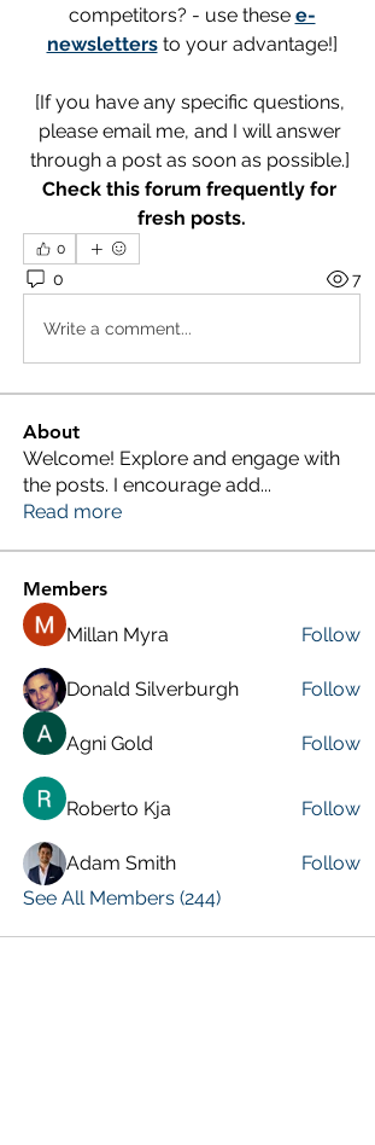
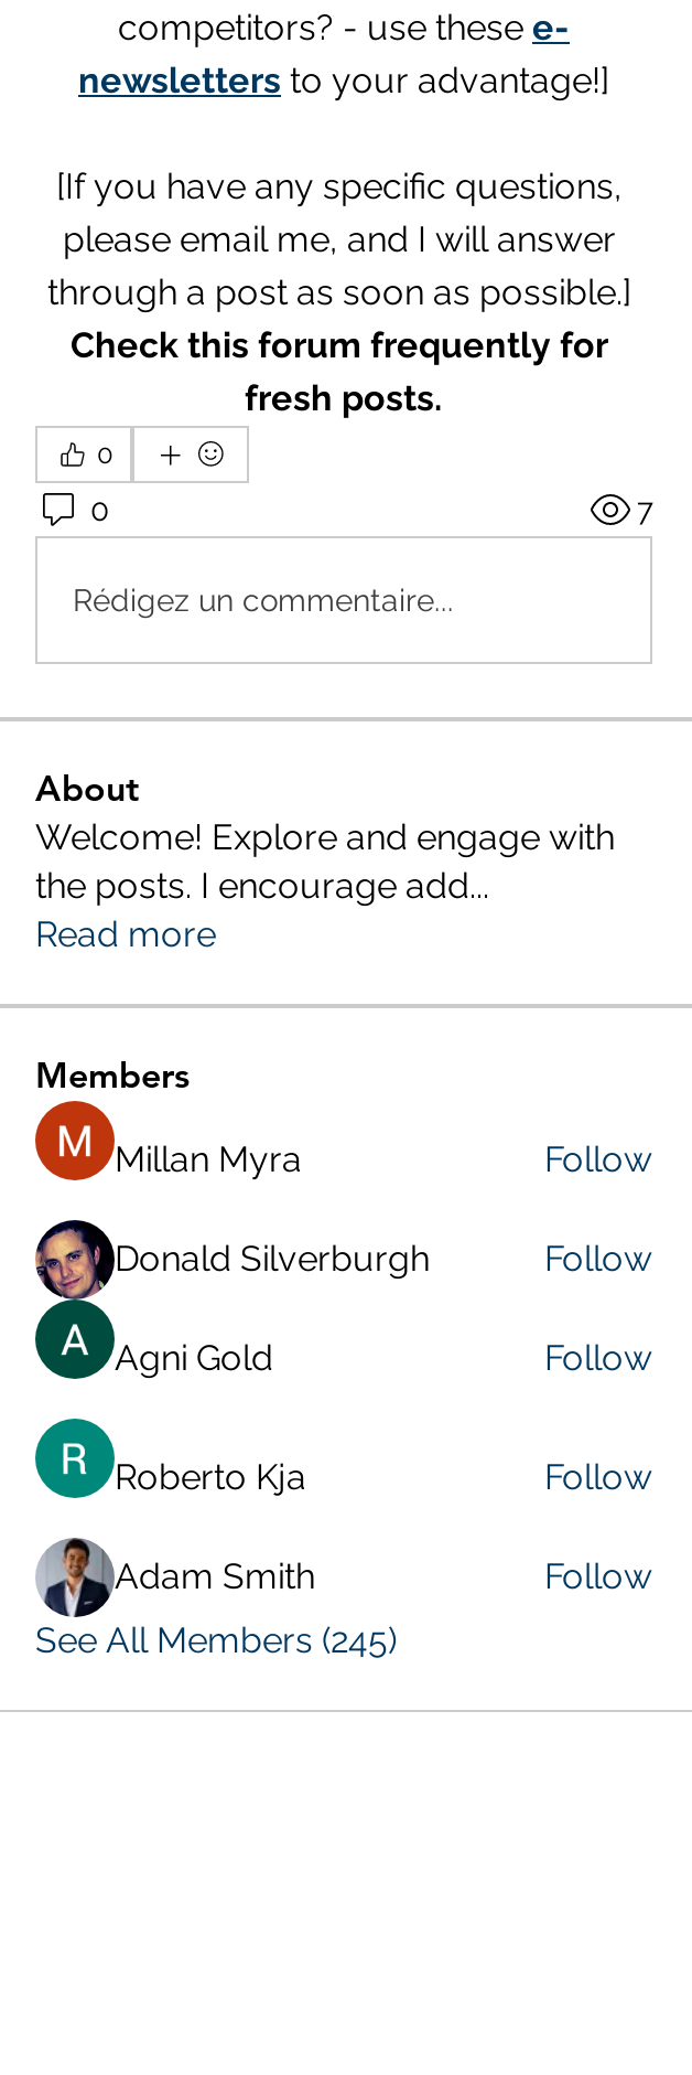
- Write a comment...
+ Rédigez un commentaire...

- See All Members (244)
+ See All Members (245)
